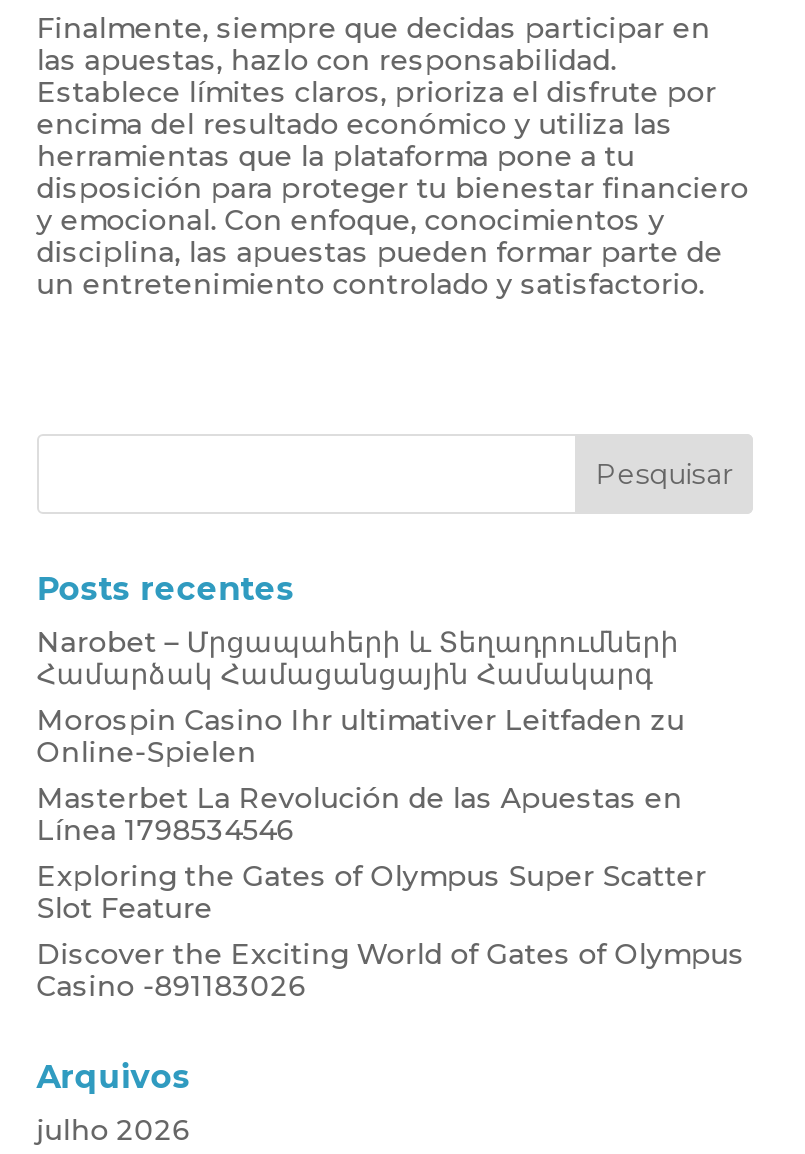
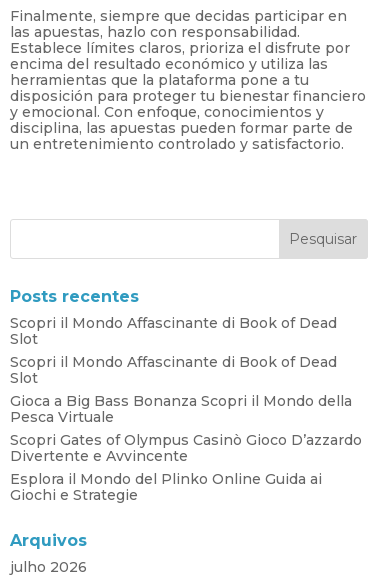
- Narobet – Մրցապահերի և Տեղադրումների
- Համարձակ Համացանցային Համակարգ
- Morospin Casino Ihr ultimativer Leitfaden zu
- Online-Spielen
- Masterbet La Revolución de las Apuestas en
- Línea 1798534546
- Exploring the Gates of Olympus Super Scatter
- Slot Feature
- Discover the Exciting World of Gates of Olympus
- Casino -891183026
+ Scopri il Mondo Affascinante di Book of Dead
+ Slot
+ Scopri il Mondo Affascinante di Book of Dead
+ Slot
+ Gioca a Big Bass Bonanza Scopri il Mondo della
+ Pesca Virtuale
+ Scopri Gates of Olympus Casinò Gioco D’azzardo
+ Divertente e Avvincente
+ Esplora il Mondo del Plinko Online Guida ai
+ Giochi e Strategie
